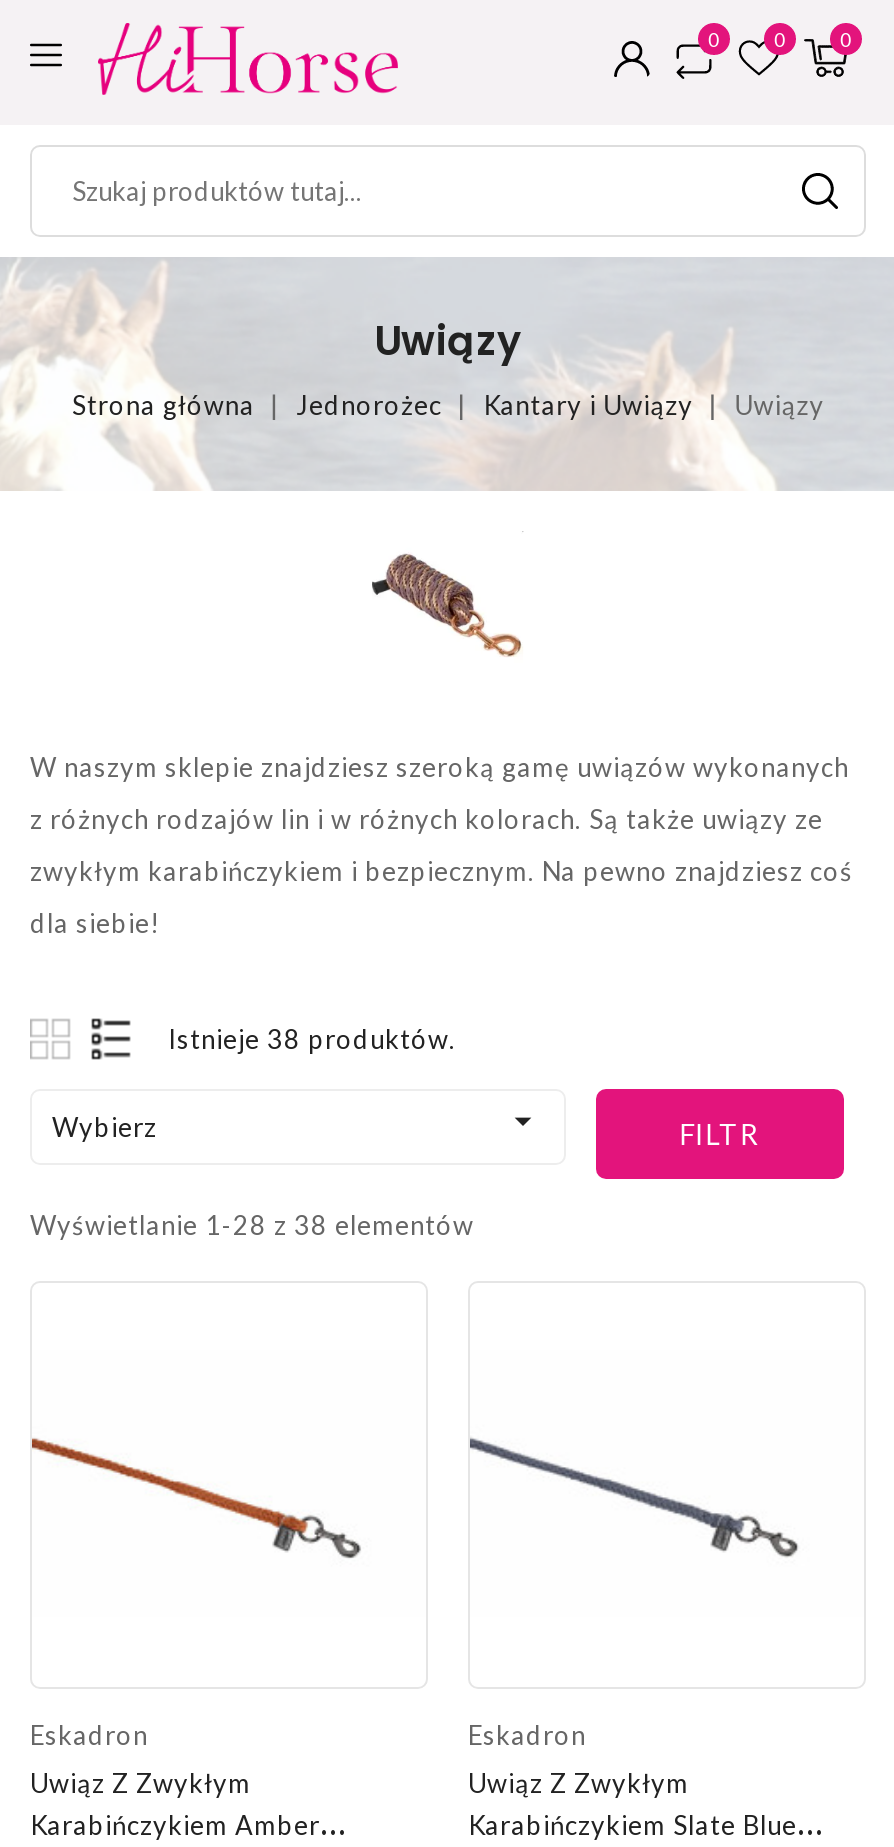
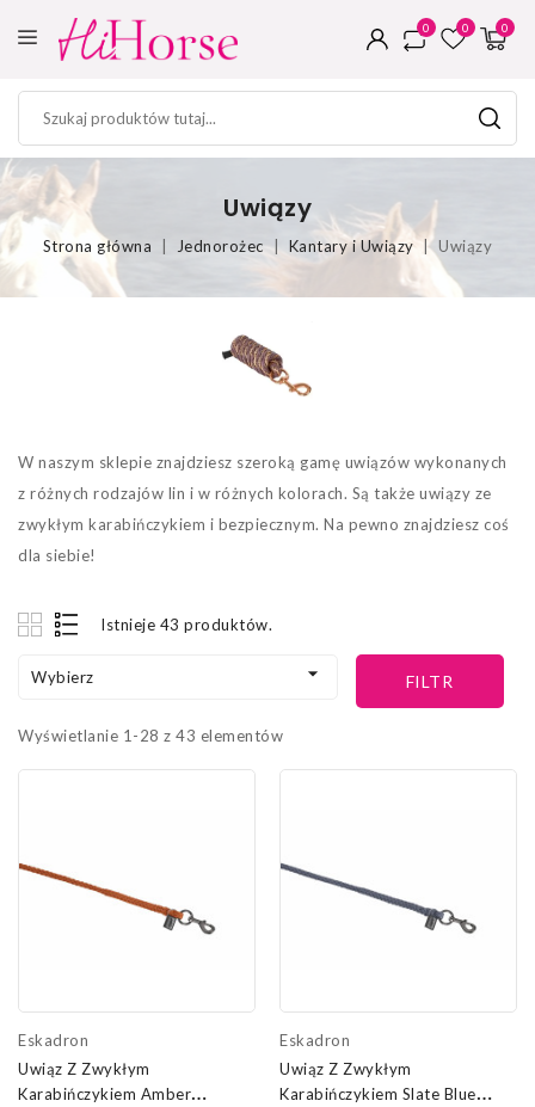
- Istnieje 38 produktów.
+ Istnieje 43 produktów.

- Wyświetlanie 1-28 z 38 elementów
+ Wyświetlanie 1-28 z 43 elementów
